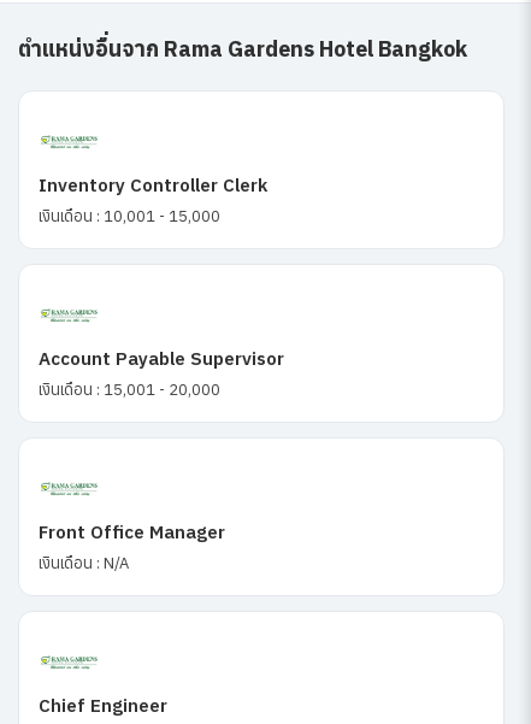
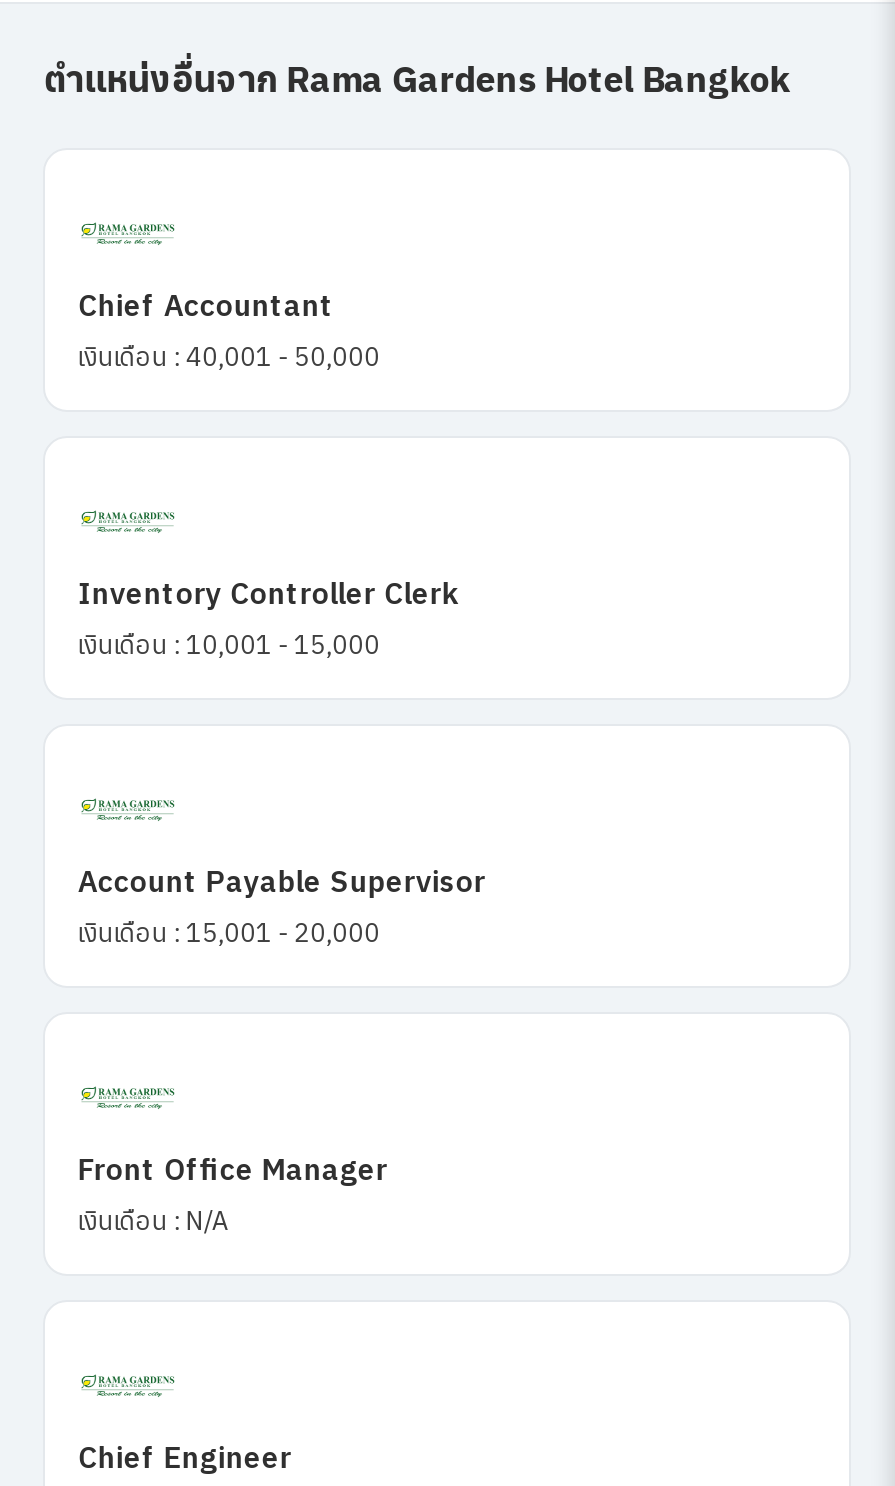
+ Chief Accountant
+ เงินเดือน : 40,001 - 50,000
